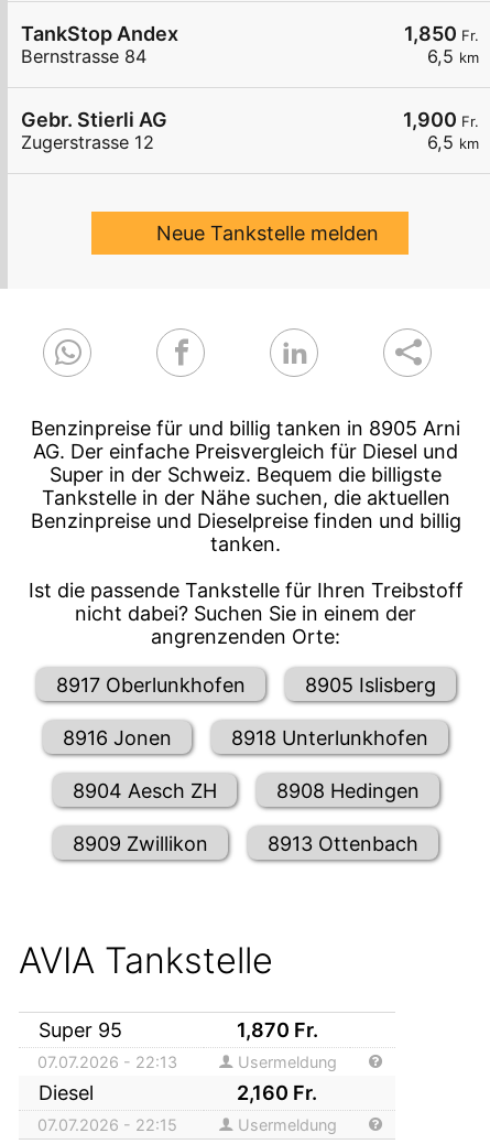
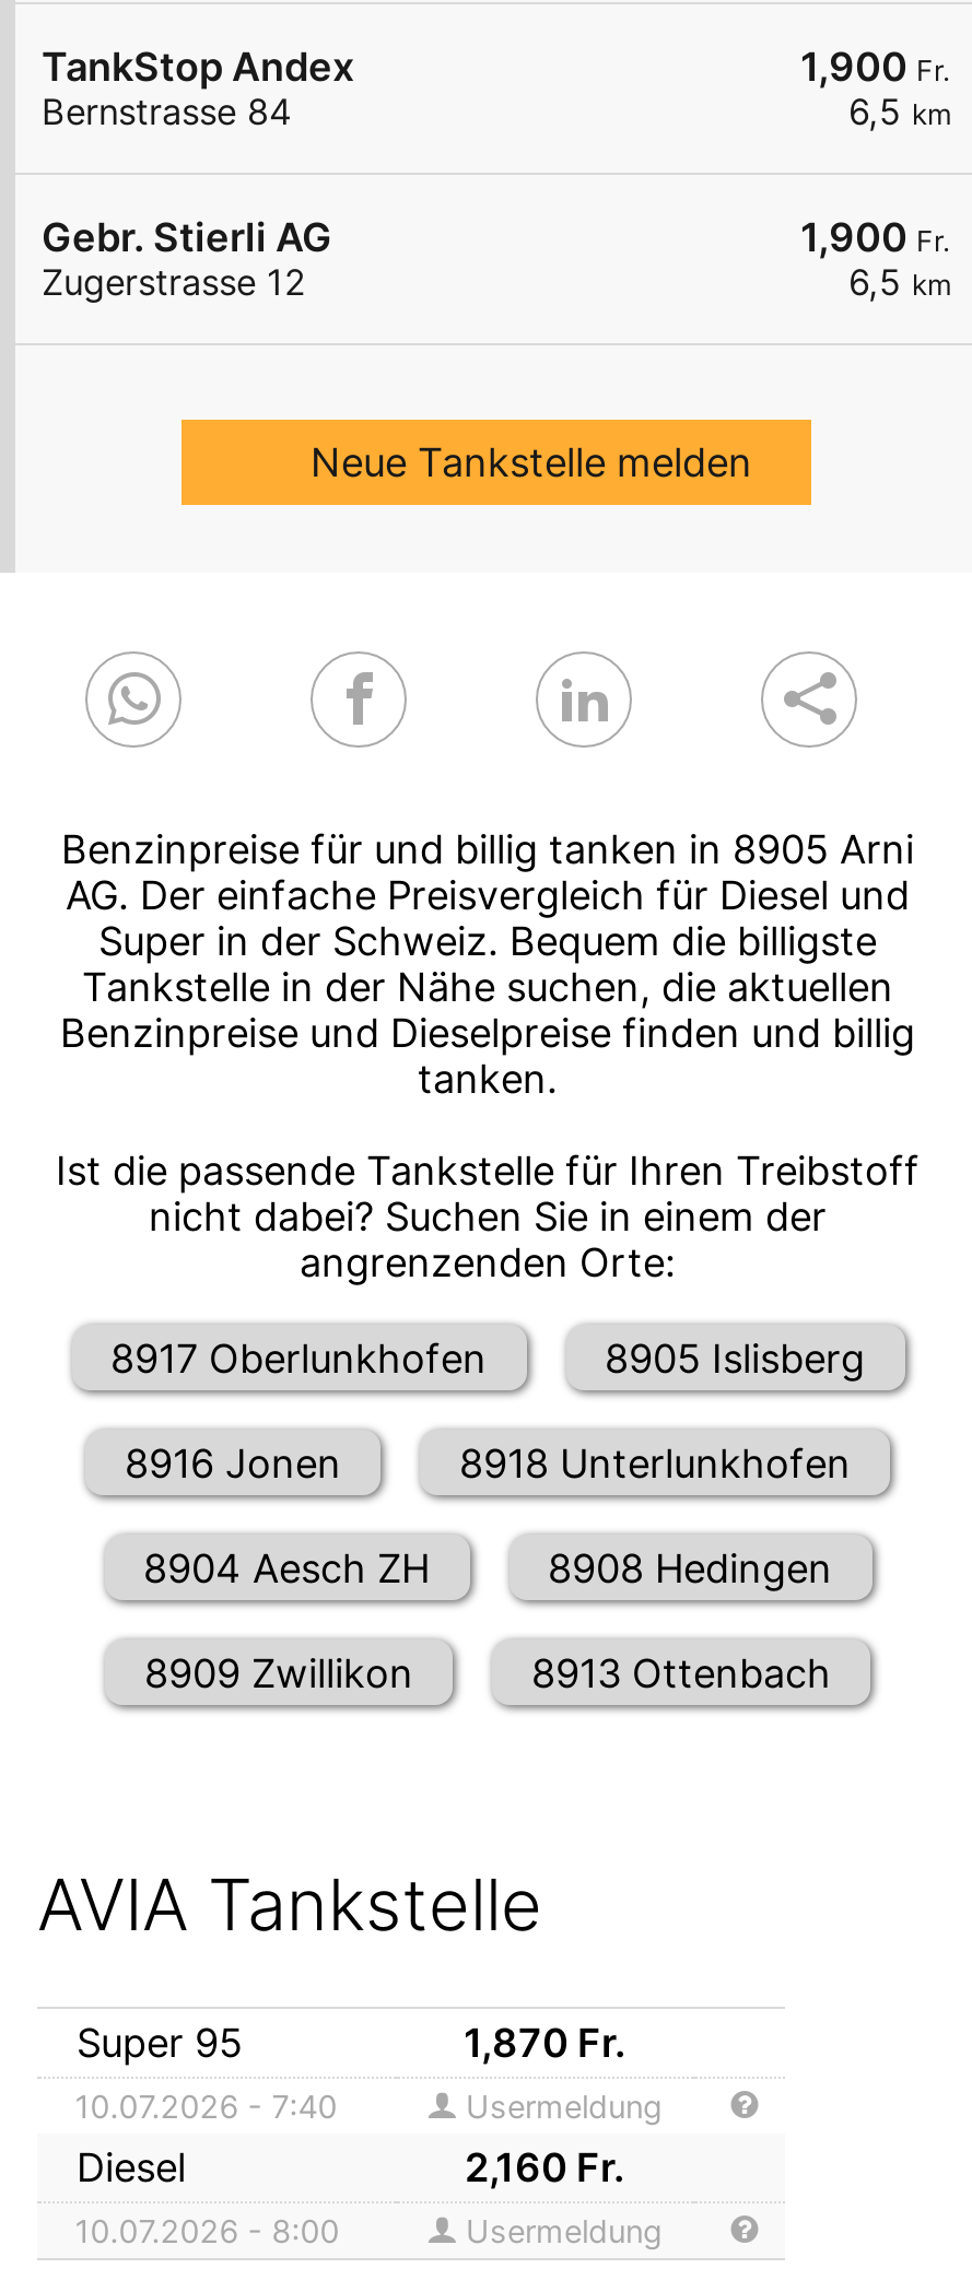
- 1,850 Fr.
+ 1,900 Fr.

- 07.07.2026 - 22:13
+ 10.07.2026 - 7:40

- 07.07.2026 - 22:15
+ 10.07.2026 - 8:00
